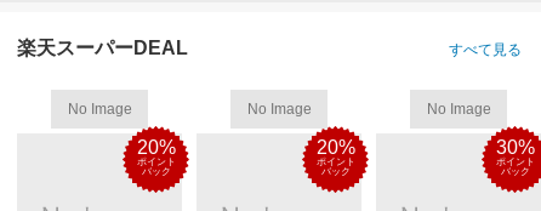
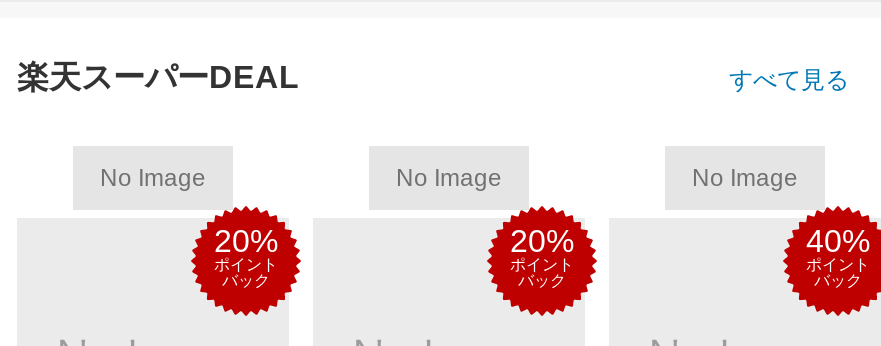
- 30%
+ 40%
